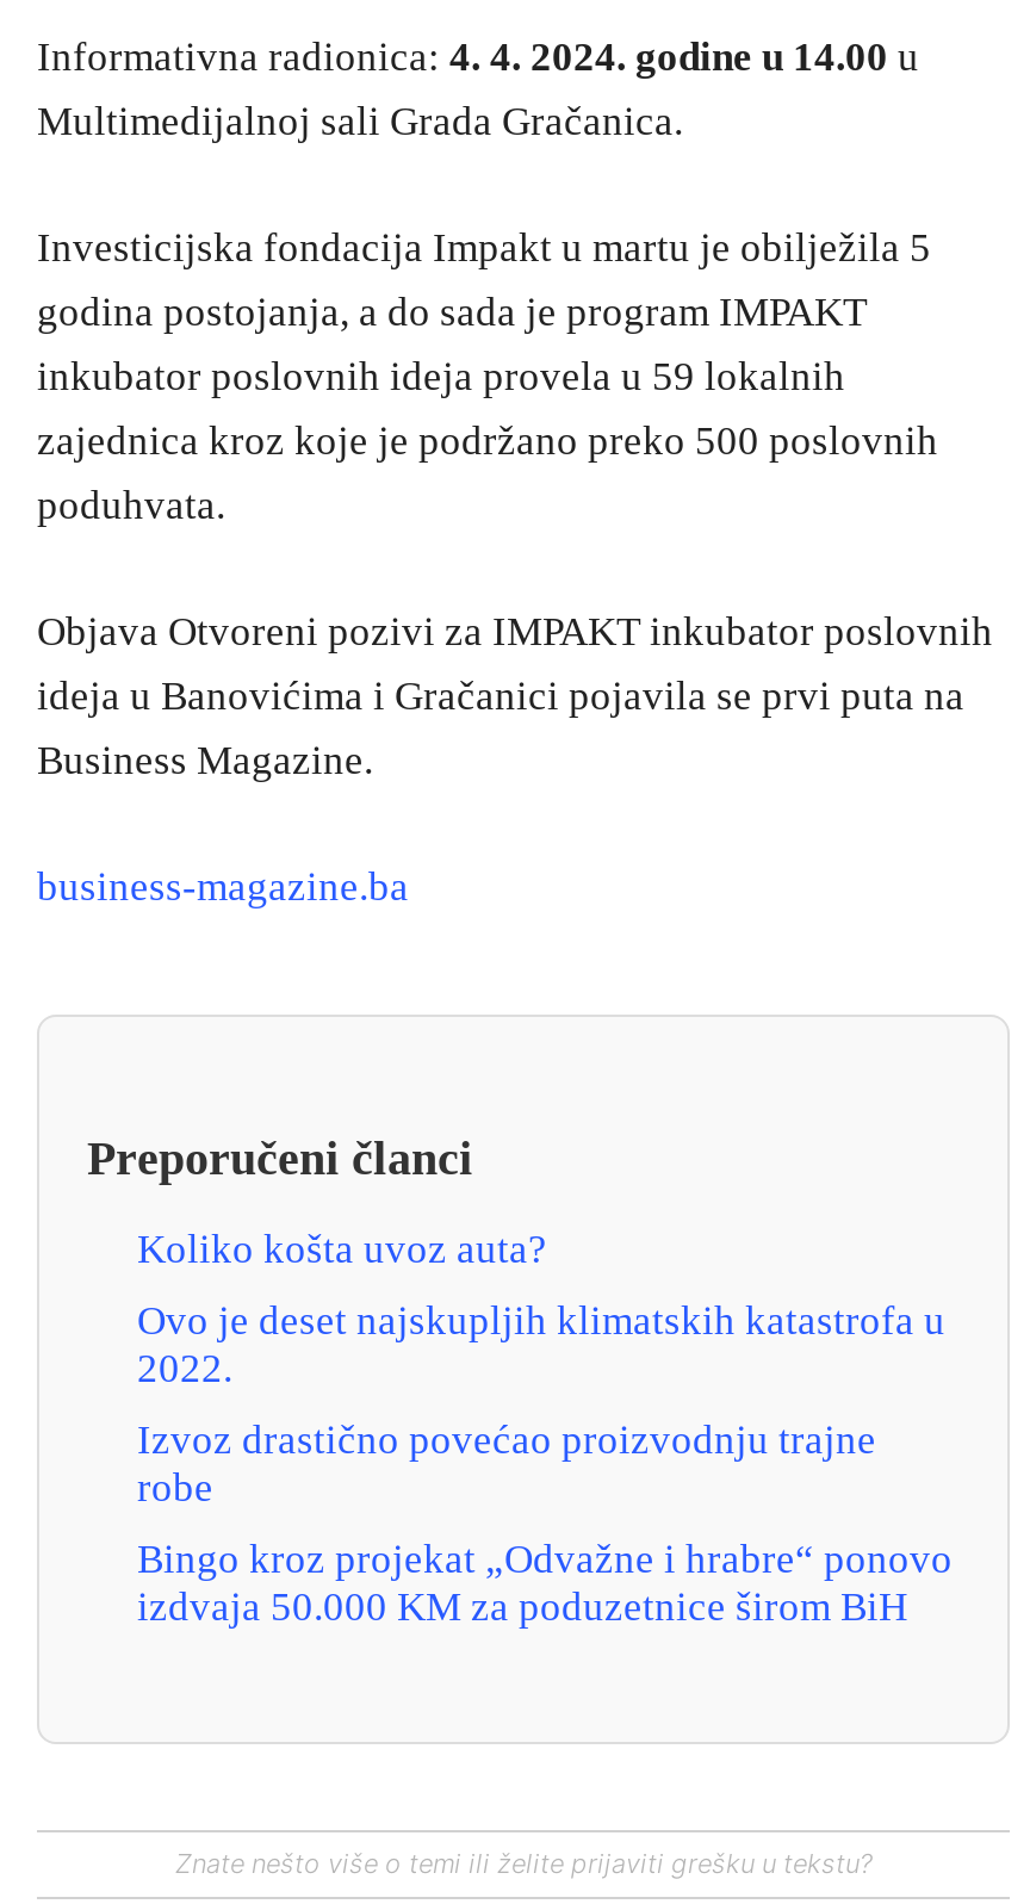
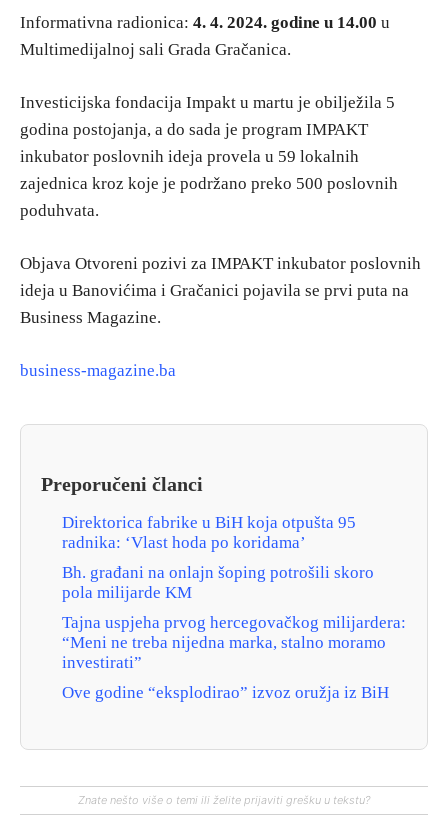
- Koliko košta uvoz auta?
+ Direktorica fabrike u BiH koja otpušta 95
+ radnika: ‘Vlast hoda po koridama’

- Ovo je deset najskupljih klimatskih katastrofa u
- 2022.
+ Bh. građani na onlajn šoping potrošili skoro
+ pola milijarde KM

- Izvoz drastično povećao proizvodnju trajne
- robe
+ Tajna uspjeha prvog hercegovačkog milijardera:
+ “Meni ne treba nijedna marka, stalno moramo
+ investirati”

- Bingo kroz projekat „Odvažne i hrabre“ ponovo
- izdvaja 50.000 KM za poduzetnice širom BiH
+ Ove godine “eksplodirao” izvoz oružja iz BiH
